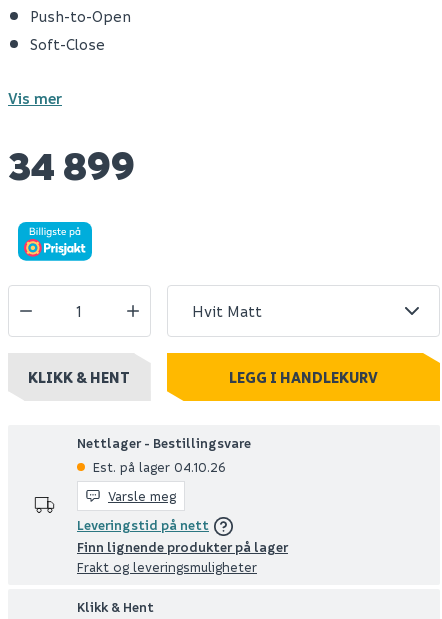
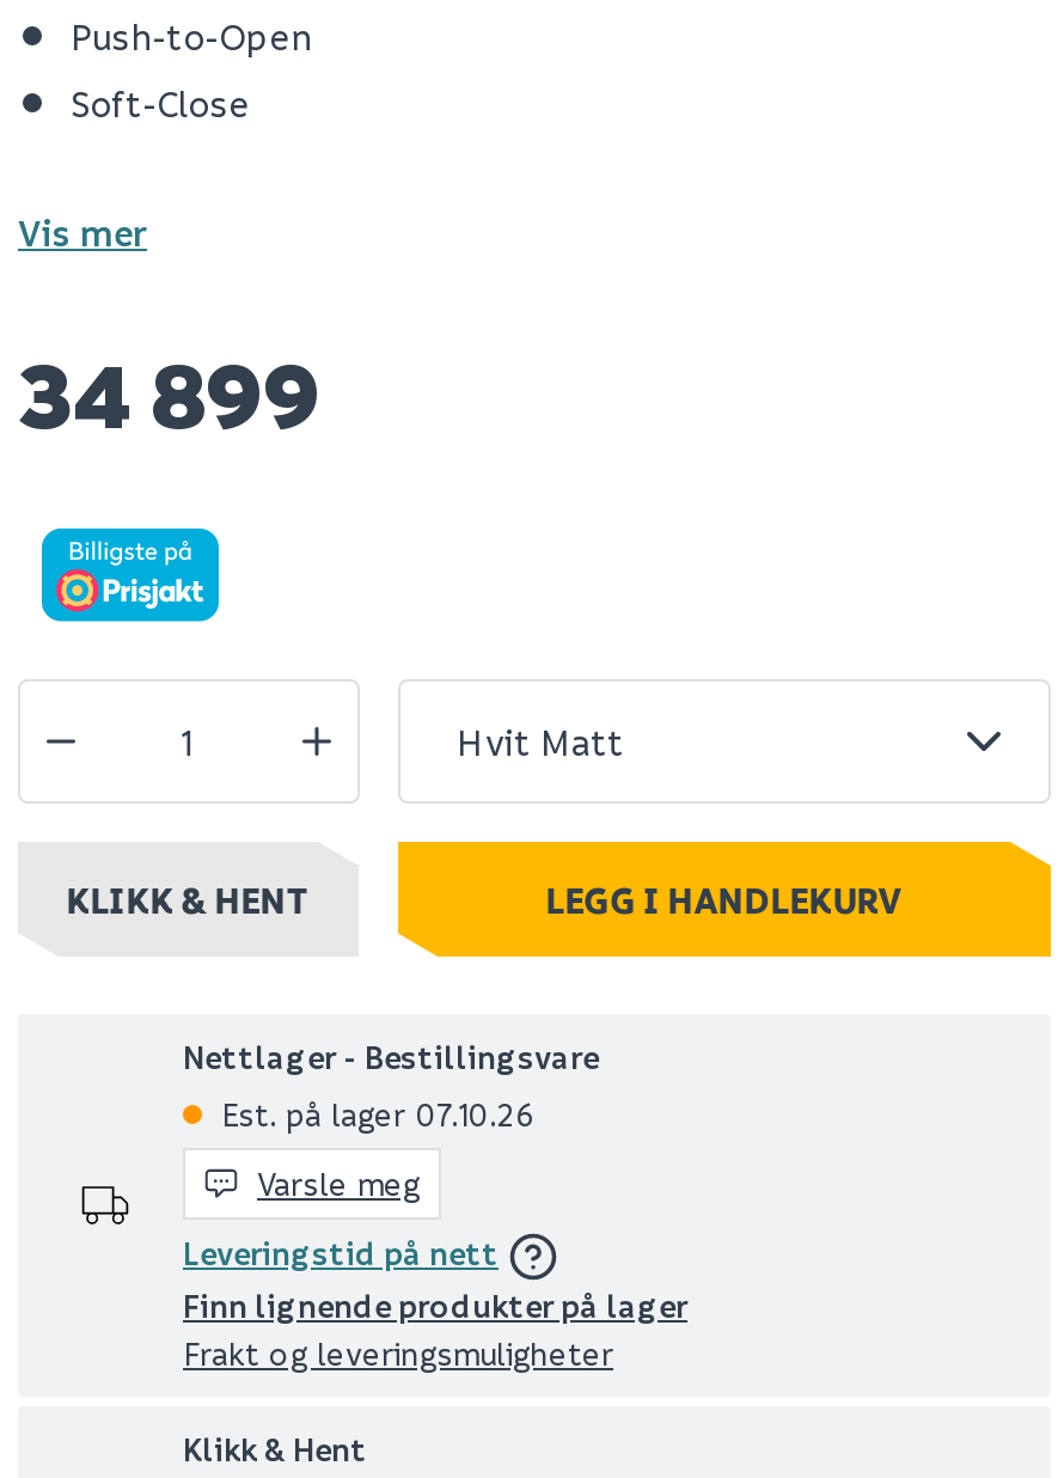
- Est. på lager 04.10.26
+ Est. på lager 07.10.26
